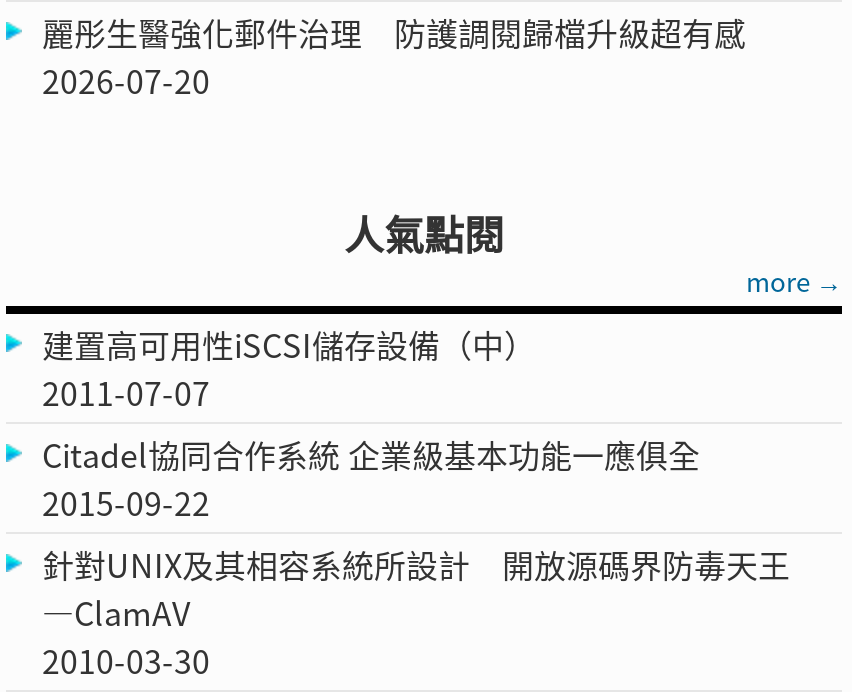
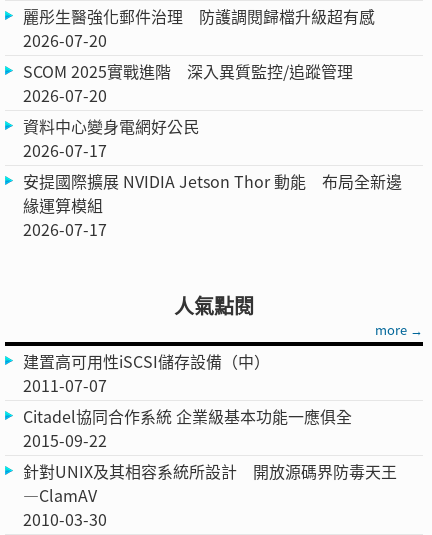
+ SCOM 2025實戰進階 深入異質監控/追蹤管理
+ 2026-07-20
+ 資料中心變身電網好公民
+ 2026-07-17
+ 安提國際擴展 NVIDIA Jetson Thor 動能 布局全新邊
+ 緣運算模組
+ 2026-07-17
